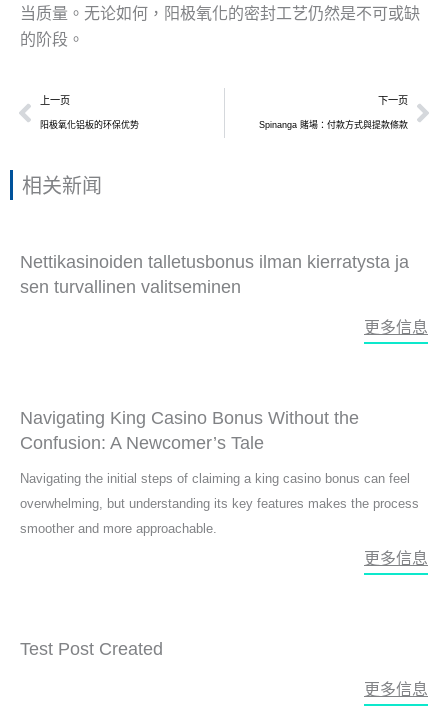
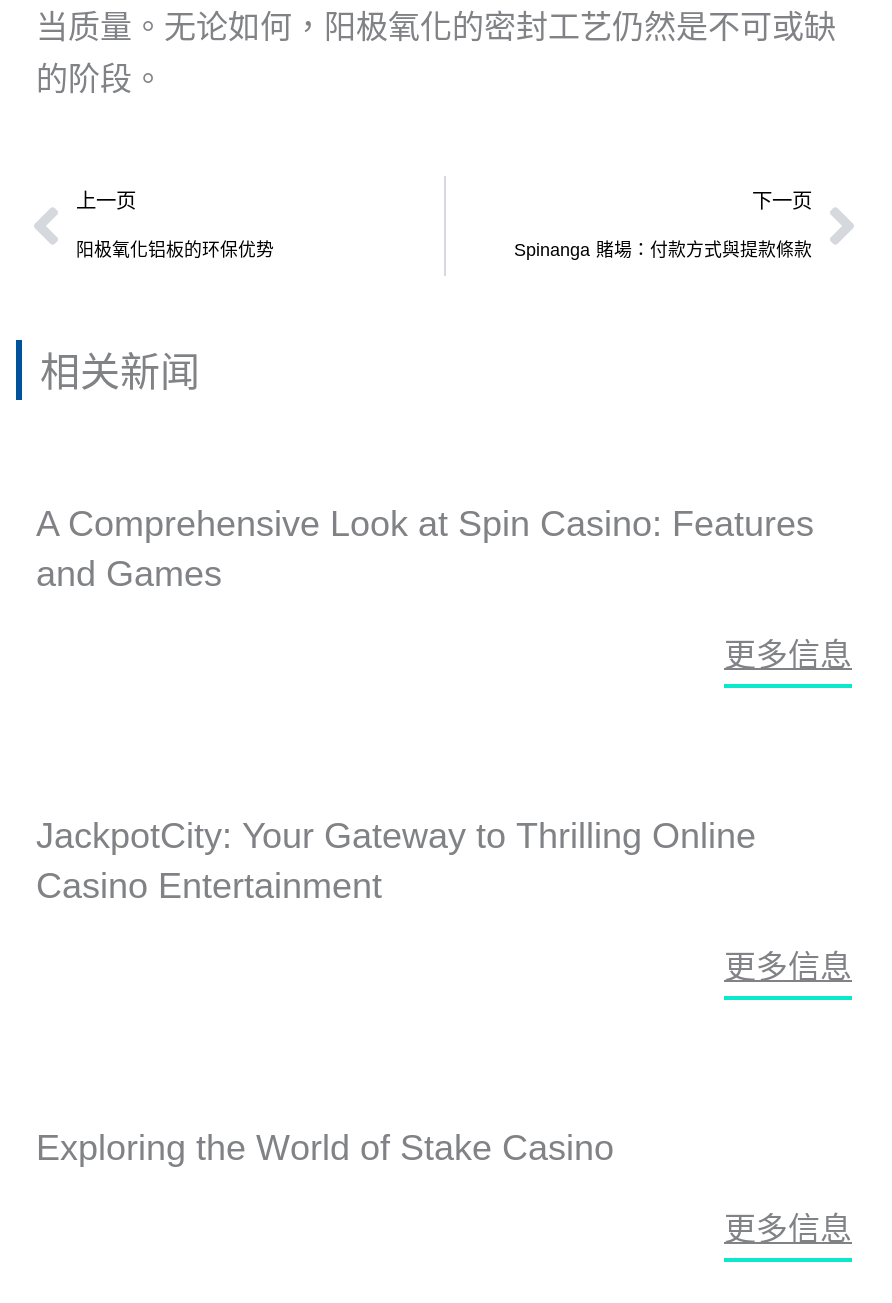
- Nettikasinoiden talletusbonus ilman kierratysta ja
- sen turvallinen valitseminen
+ A Comprehensive Look at Spin Casino: Features
+ and Games

- Navigating King Casino Bonus Without the
- Confusion: A Newcomer’s Tale
- Navigating the initial steps of claiming a king casino bonus can feel
- overwhelming, but understanding its key features makes the process
- smoother and more approachable.
+ JackpotCity: Your Gateway to Thrilling Online
+ Casino Entertainment

- Test Post Created
+ Exploring the World of Stake Casino
